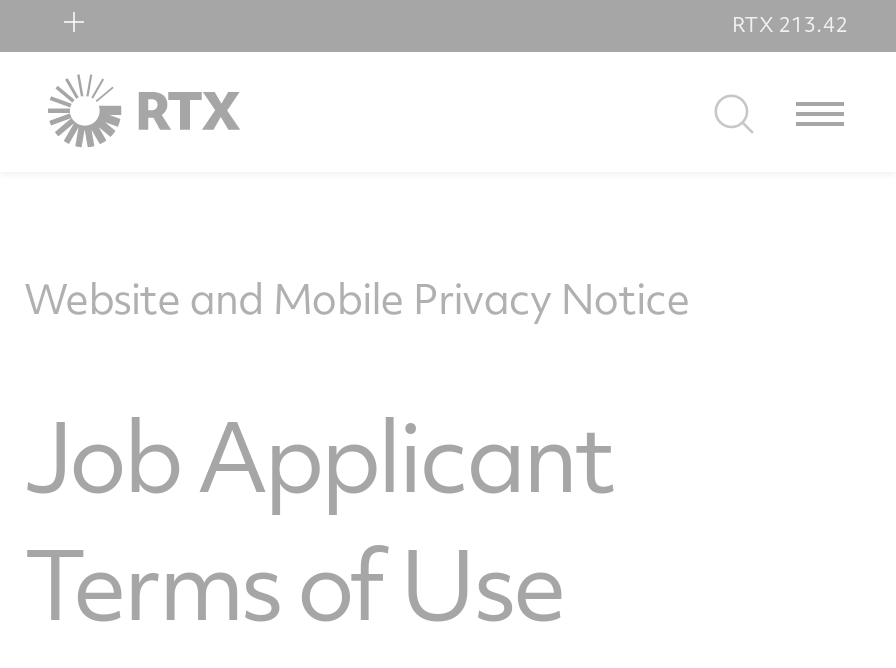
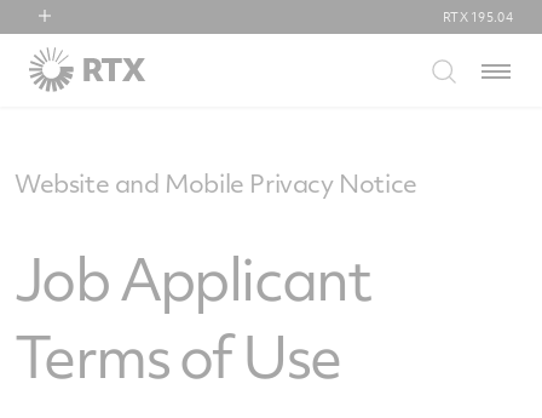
- RTX 213.42
+ RTX 195.04
